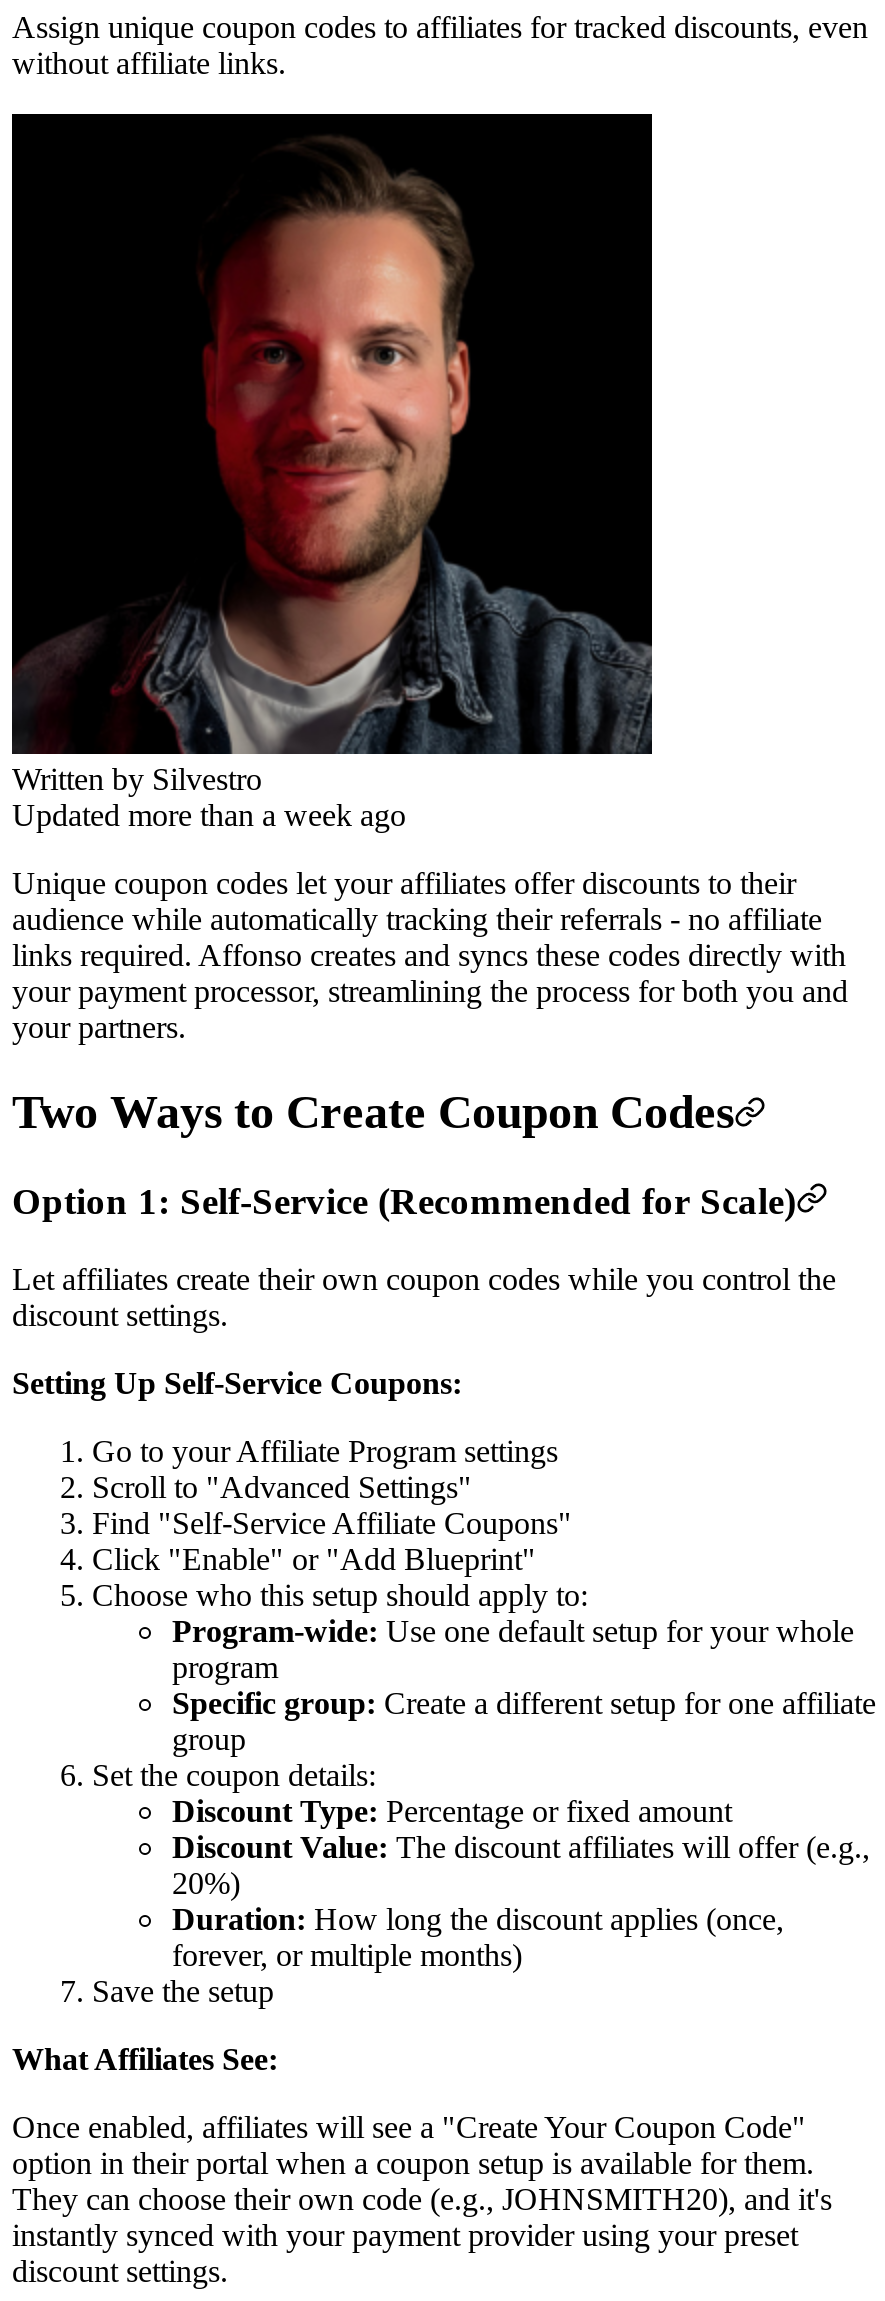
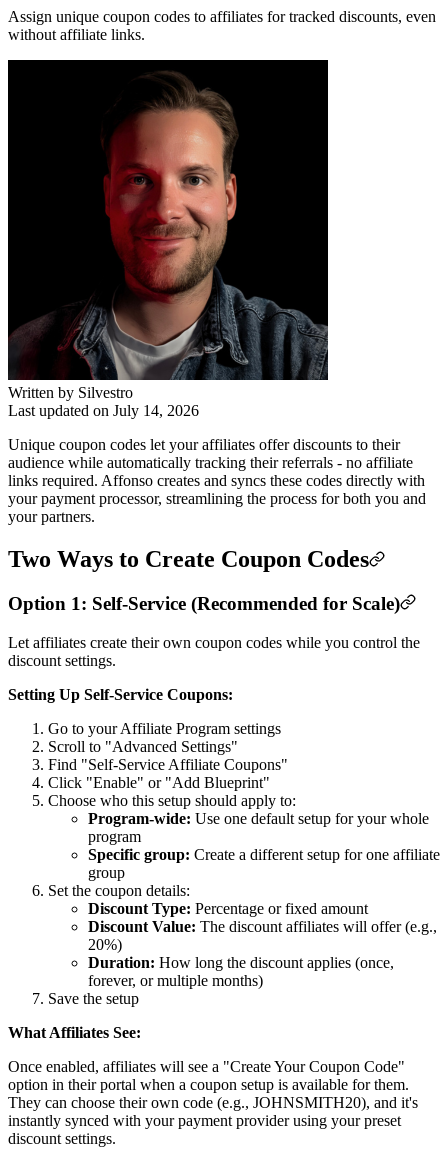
- Updated more than a week ago
+ Last updated on July 14, 2026
